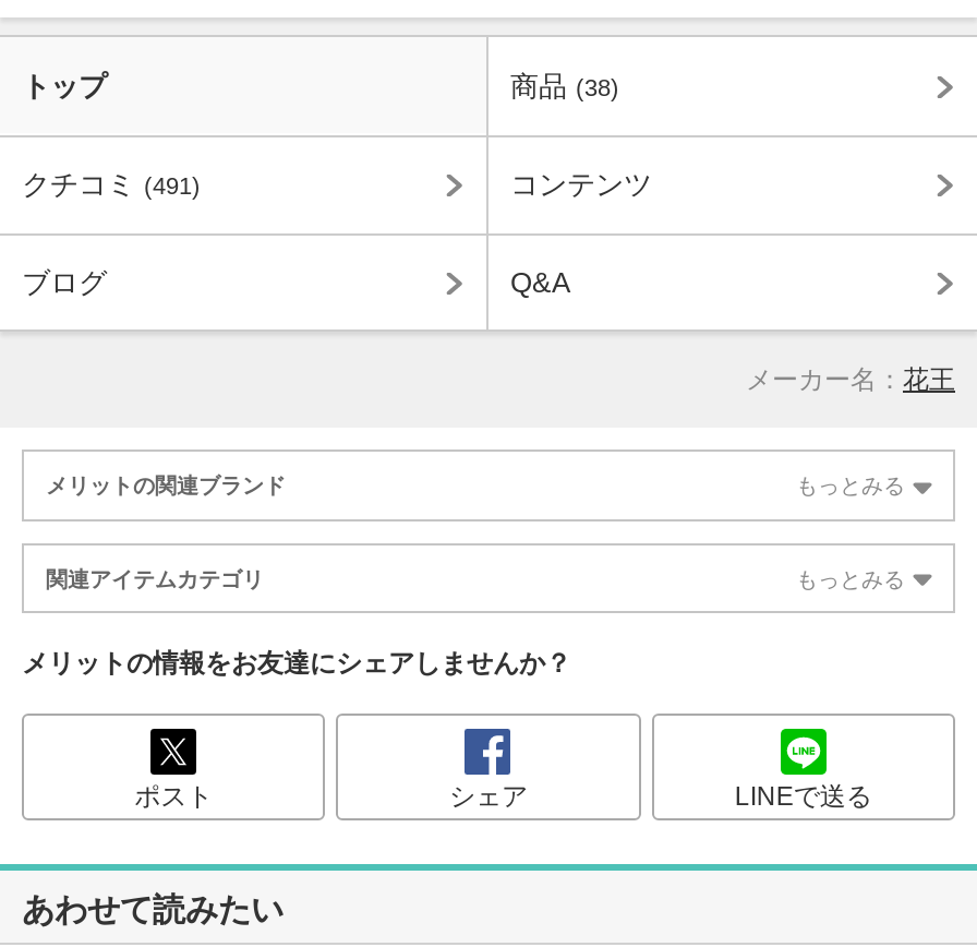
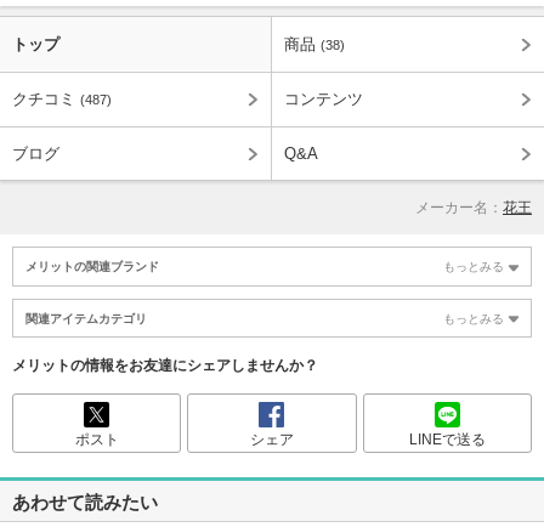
- クチコミ (491)
+ クチコミ (487)
